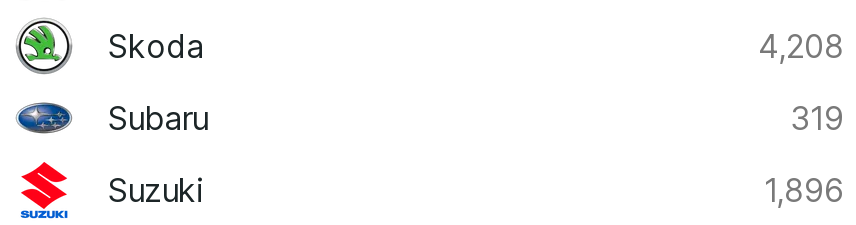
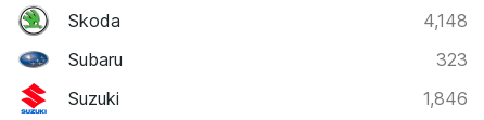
- 4,208
+ 4,148

- 319
+ 323

- 1,896
+ 1,846
